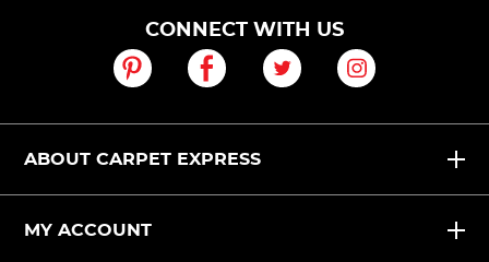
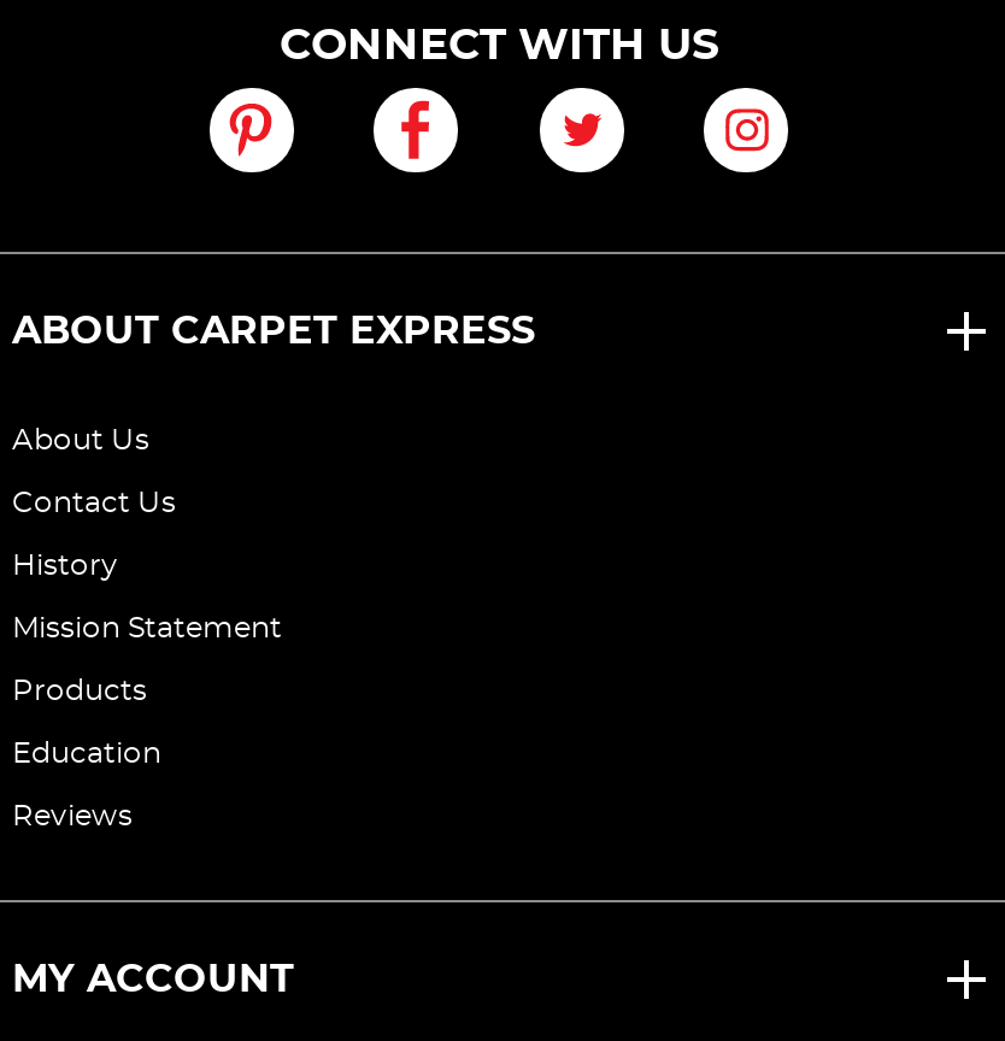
+ About Us
+ Contact Us
+ History
+ Mission Statement
+ Products
+ Education
+ Reviews
